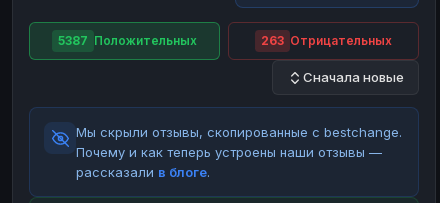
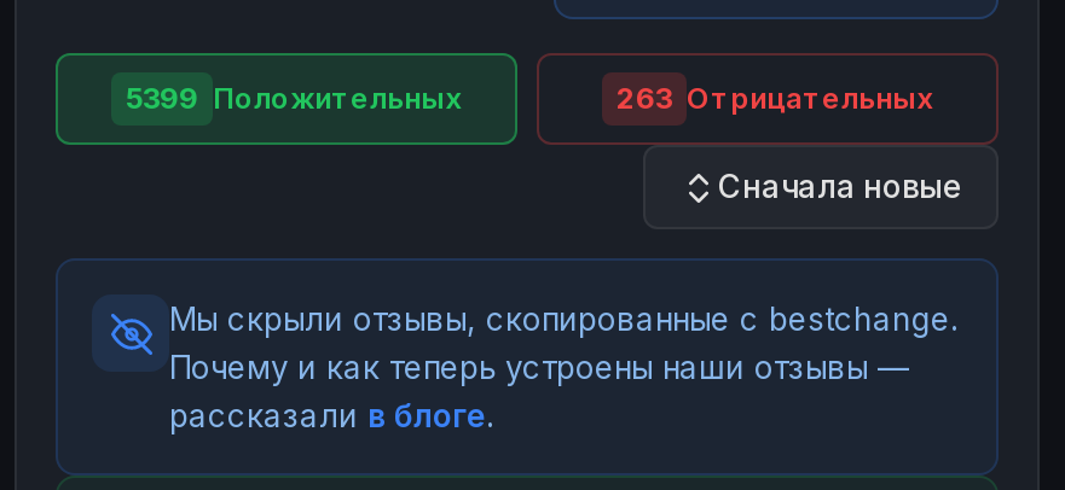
- 5387 Положительных
+ 5399 Положительных
